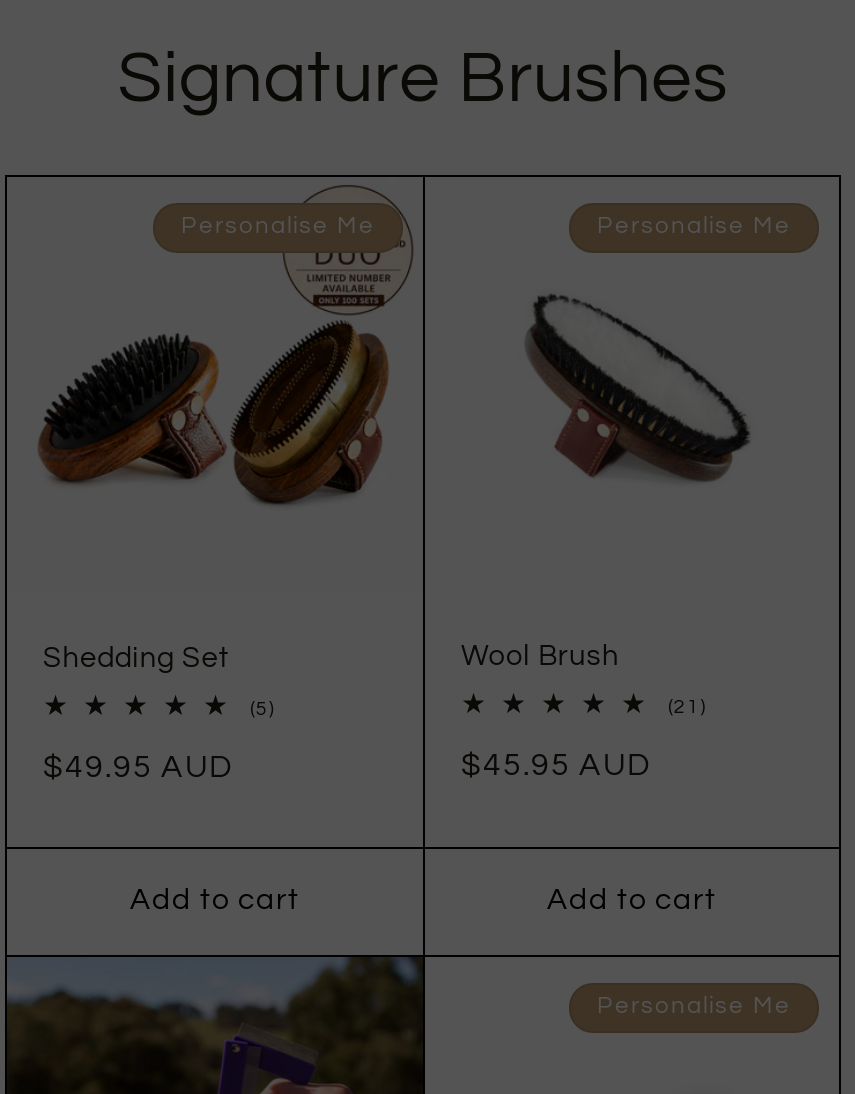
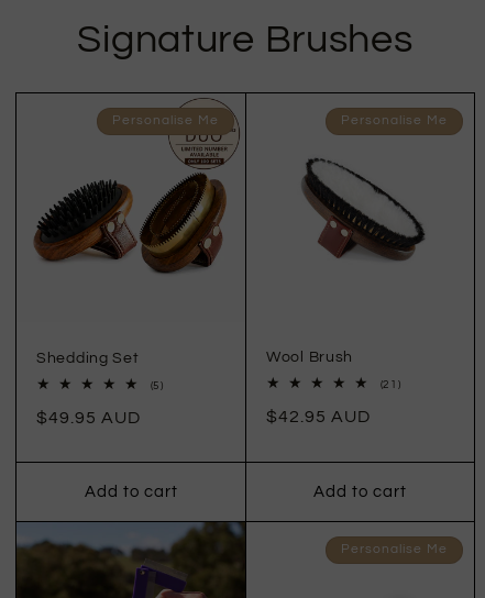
- $45.95 AUD
+ $42.95 AUD
